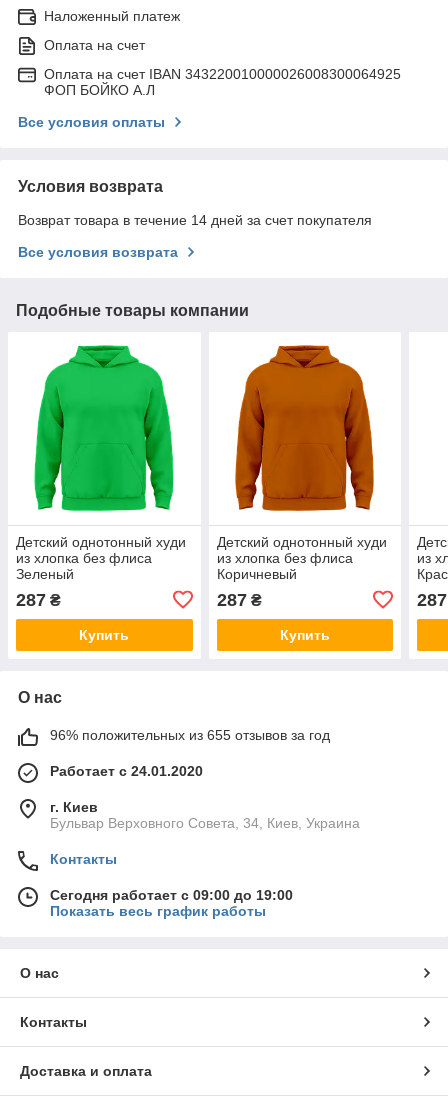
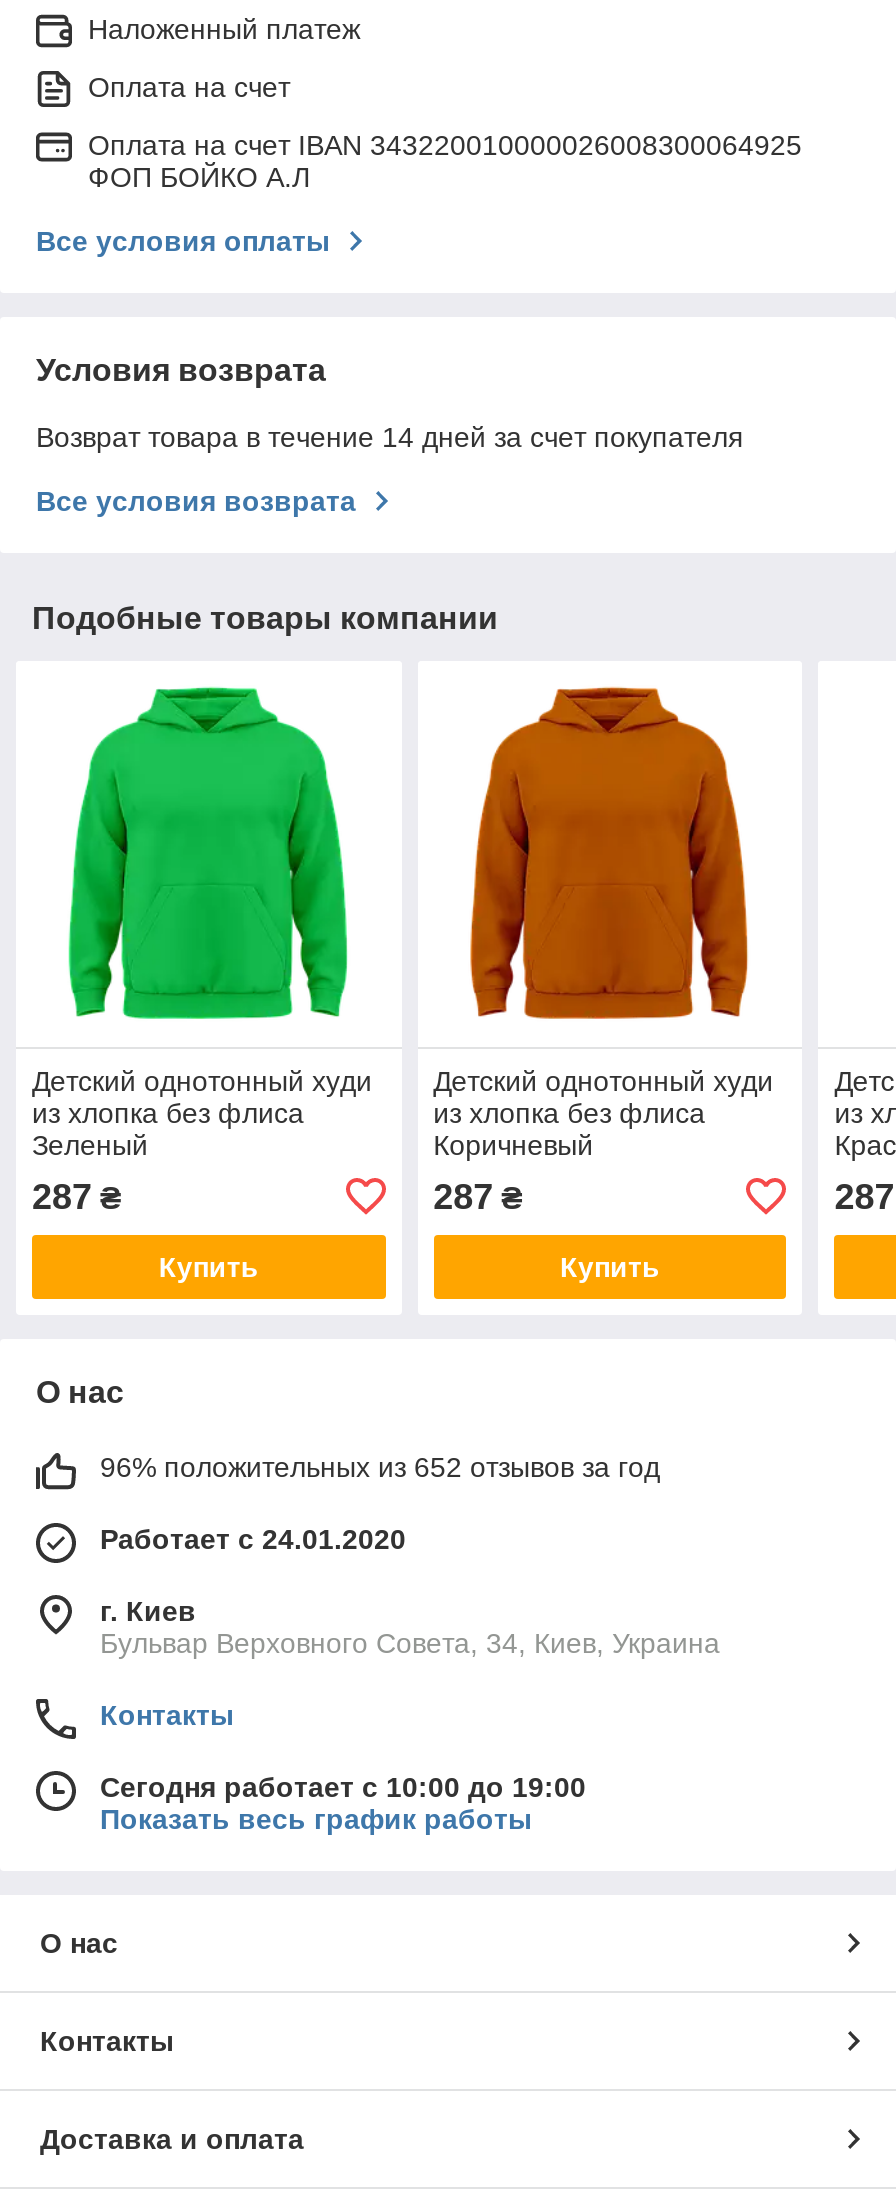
- 96% положительных из 655 отзывов за год
+ 96% положительных из 652 отзывов за год

- Сегодня работает с 09:00 до 19:00
+ Сегодня работает с 10:00 до 19:00
